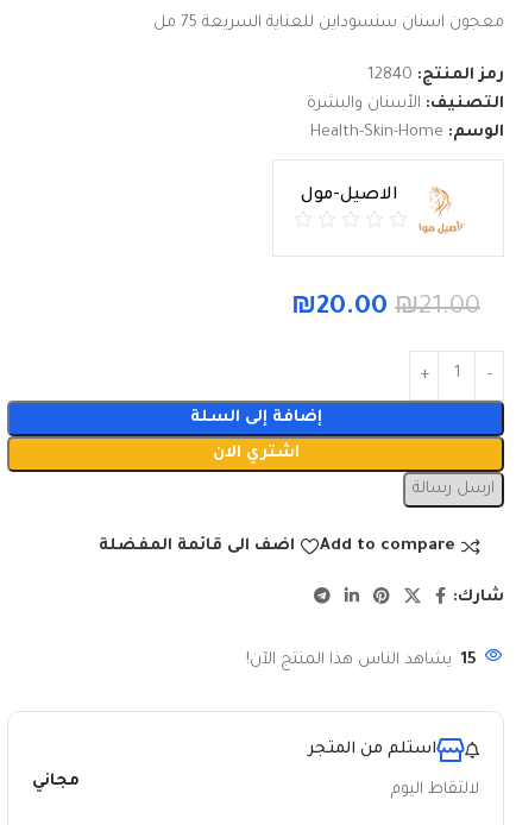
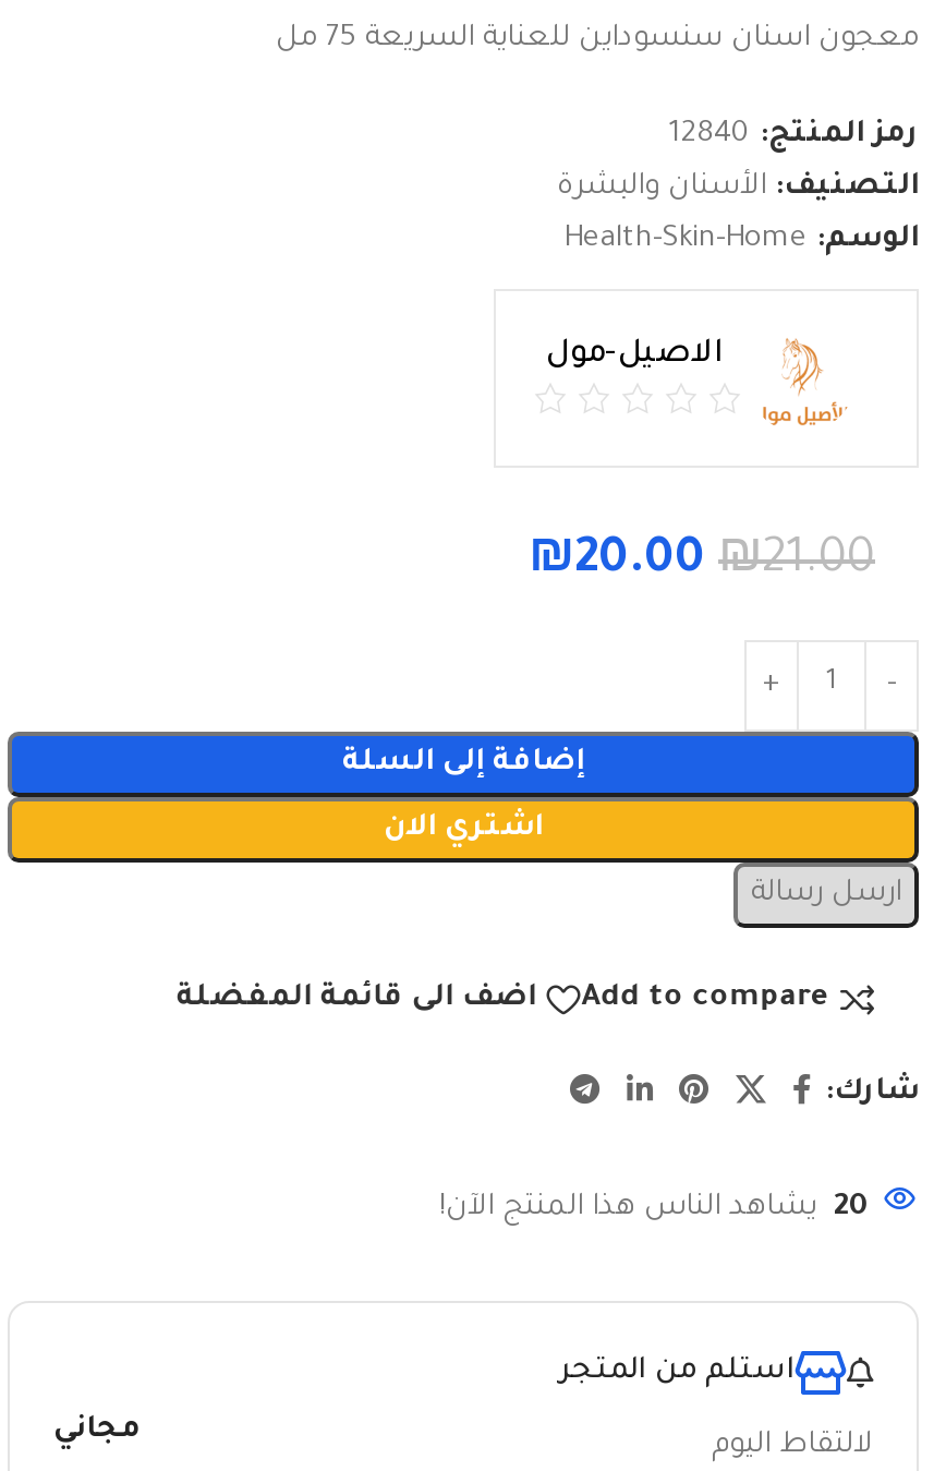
- 15 يشاهد الناس هذا المنتج الآن!
+ 20 يشاهد الناس هذا المنتج الآن!
